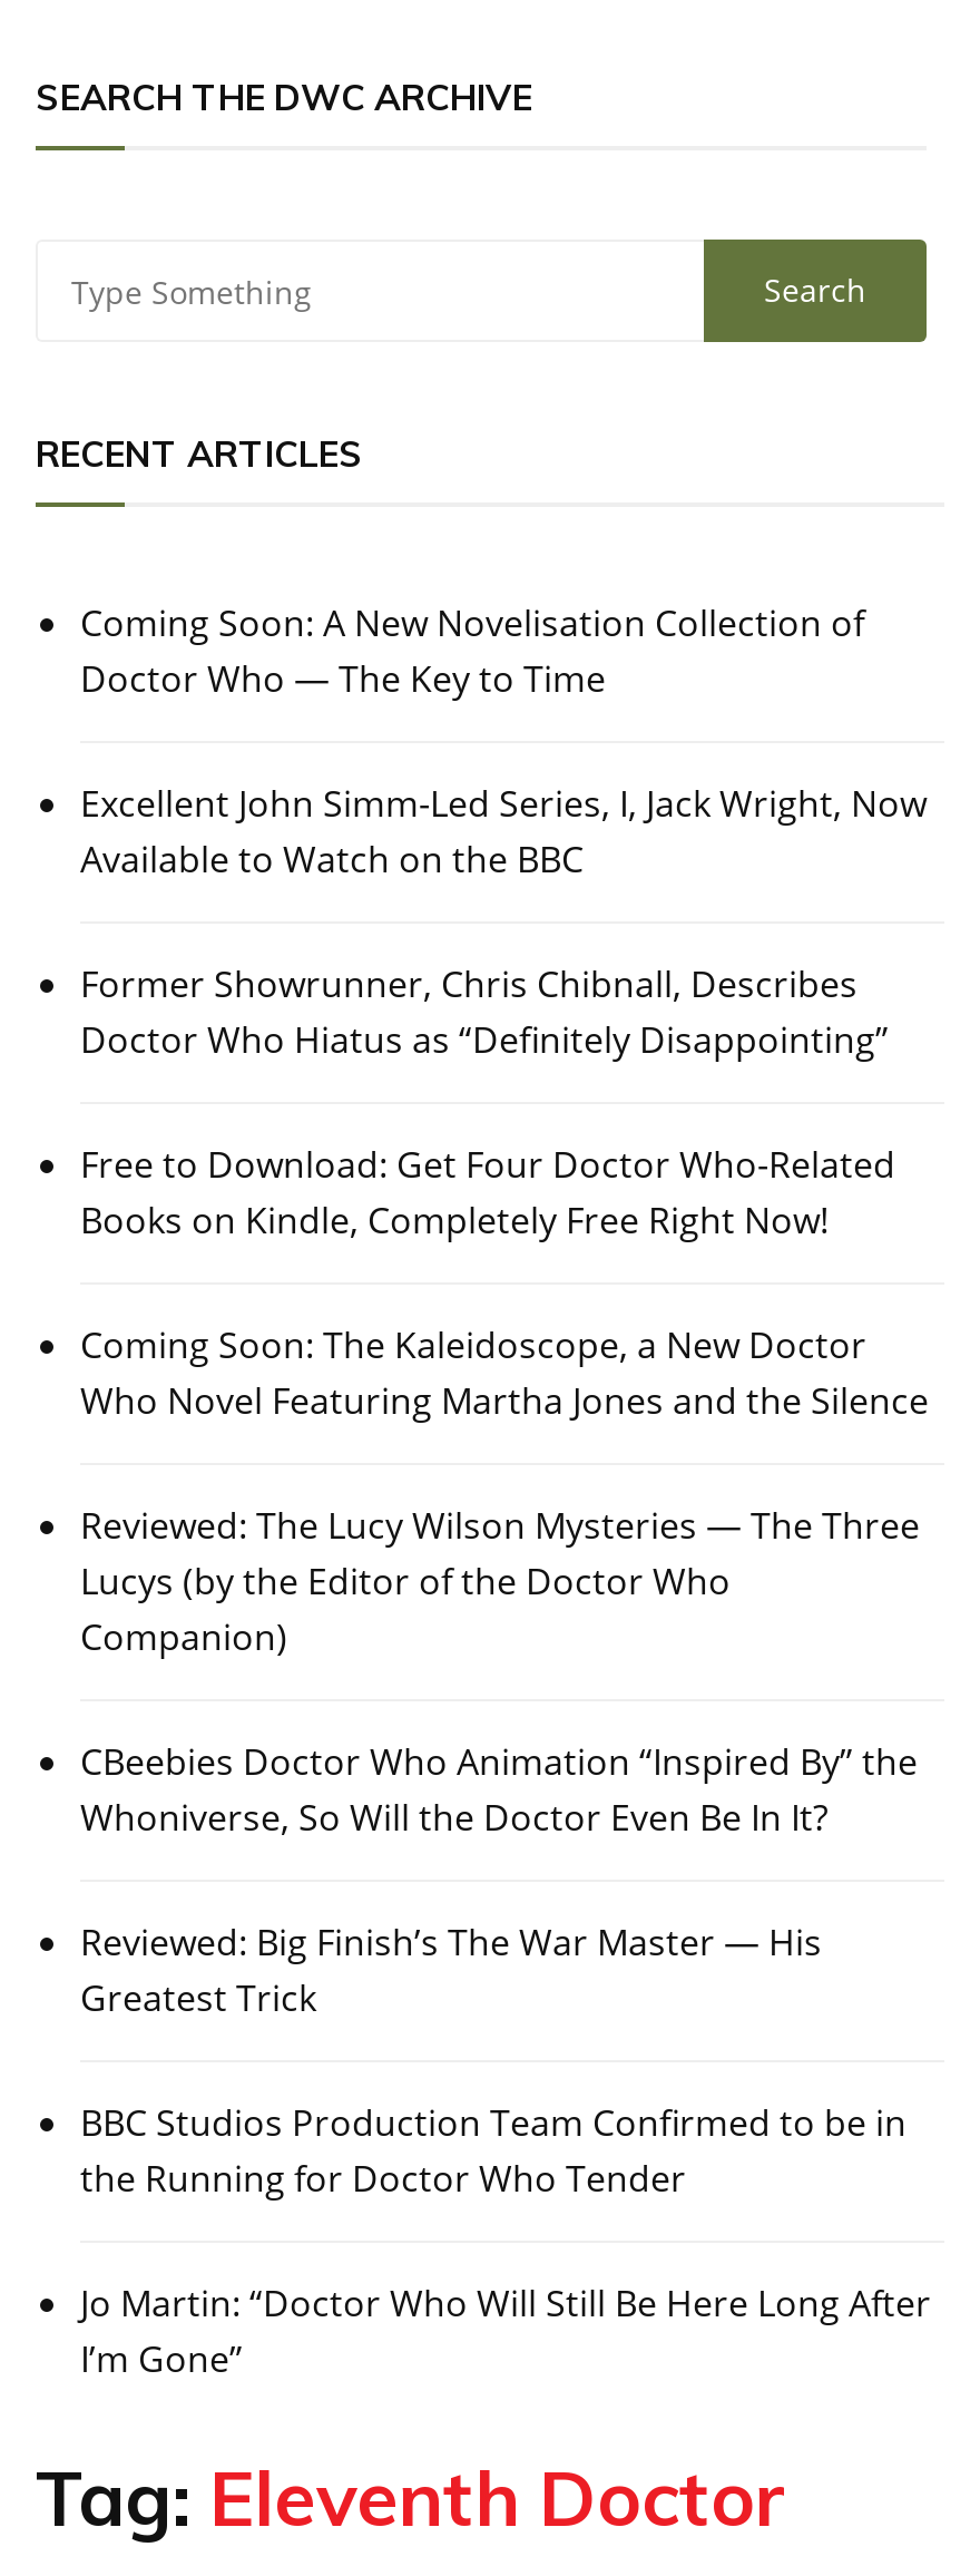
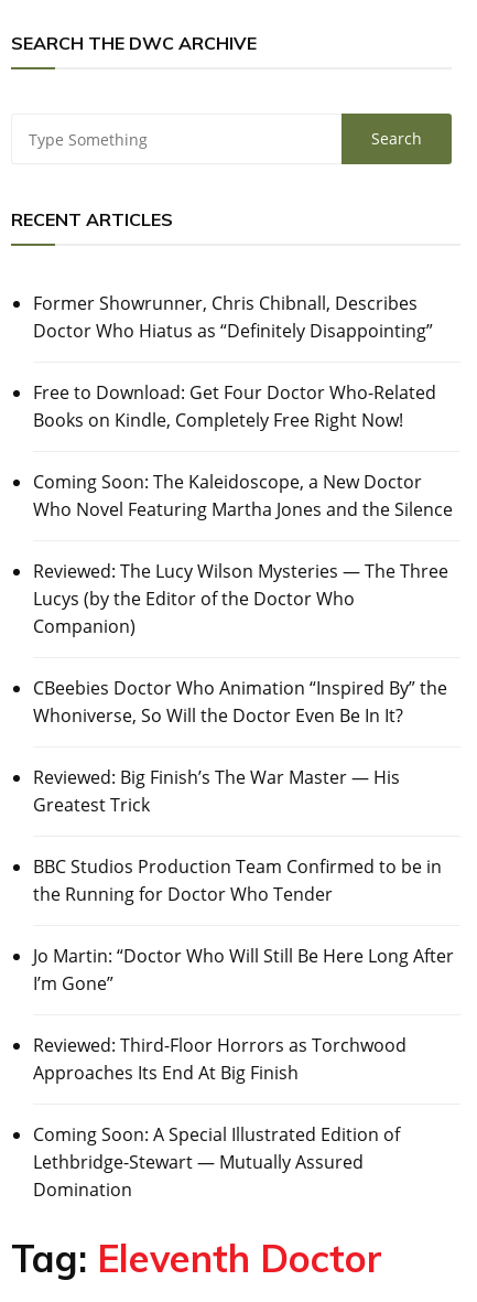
- Coming Soon: A New Novelisation Collection of
- Doctor Who — The Key to Time
- Excellent John Simm-Led Series, I, Jack Wright, Now
- Available to Watch on the BBC

moved up: Former Showrunner, Chris Chibnall, Describes | Doctor Who Hiatus as “Definitely Disappointing” | Free to Download: Get Four Doctor Who-Related | ... | Jo Martin: “Doctor Who Will Still Be Here Long After | I’m Gone”

+ Reviewed: Third-Floor Horrors as Torchwood
+ Approaches Its End At Big Finish
+ Coming Soon: A Special Illustrated Edition of
+ Lethbridge-Stewart — Mutually Assured
+ Domination
